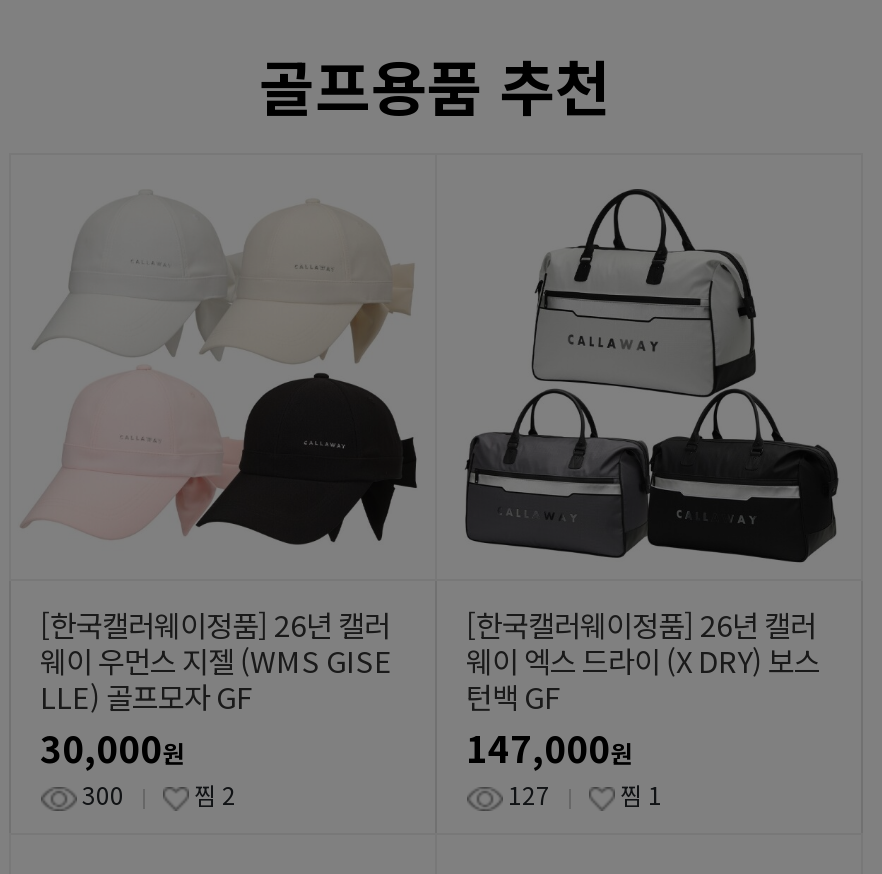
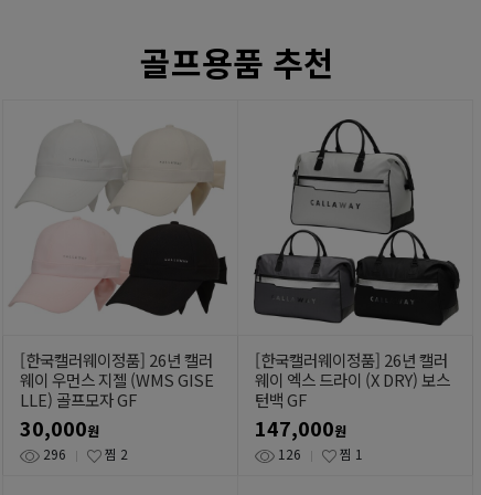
- 300 찜 2
+ 296 찜 2

- 127 찜 1
+ 126 찜 1
